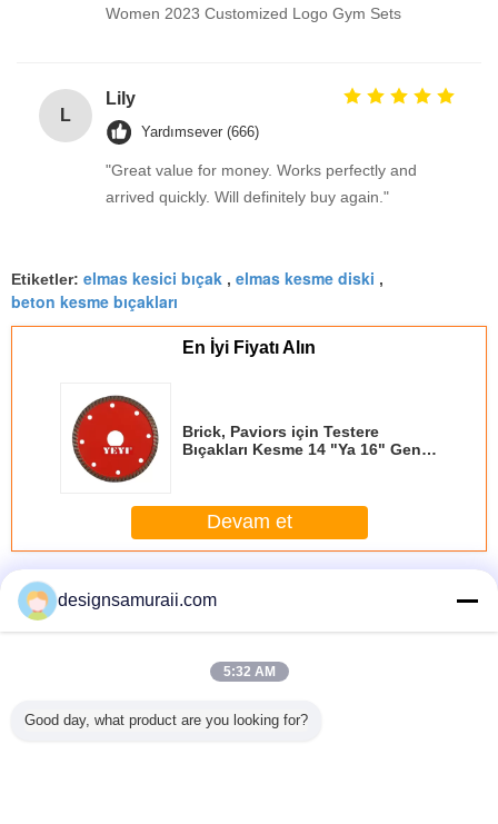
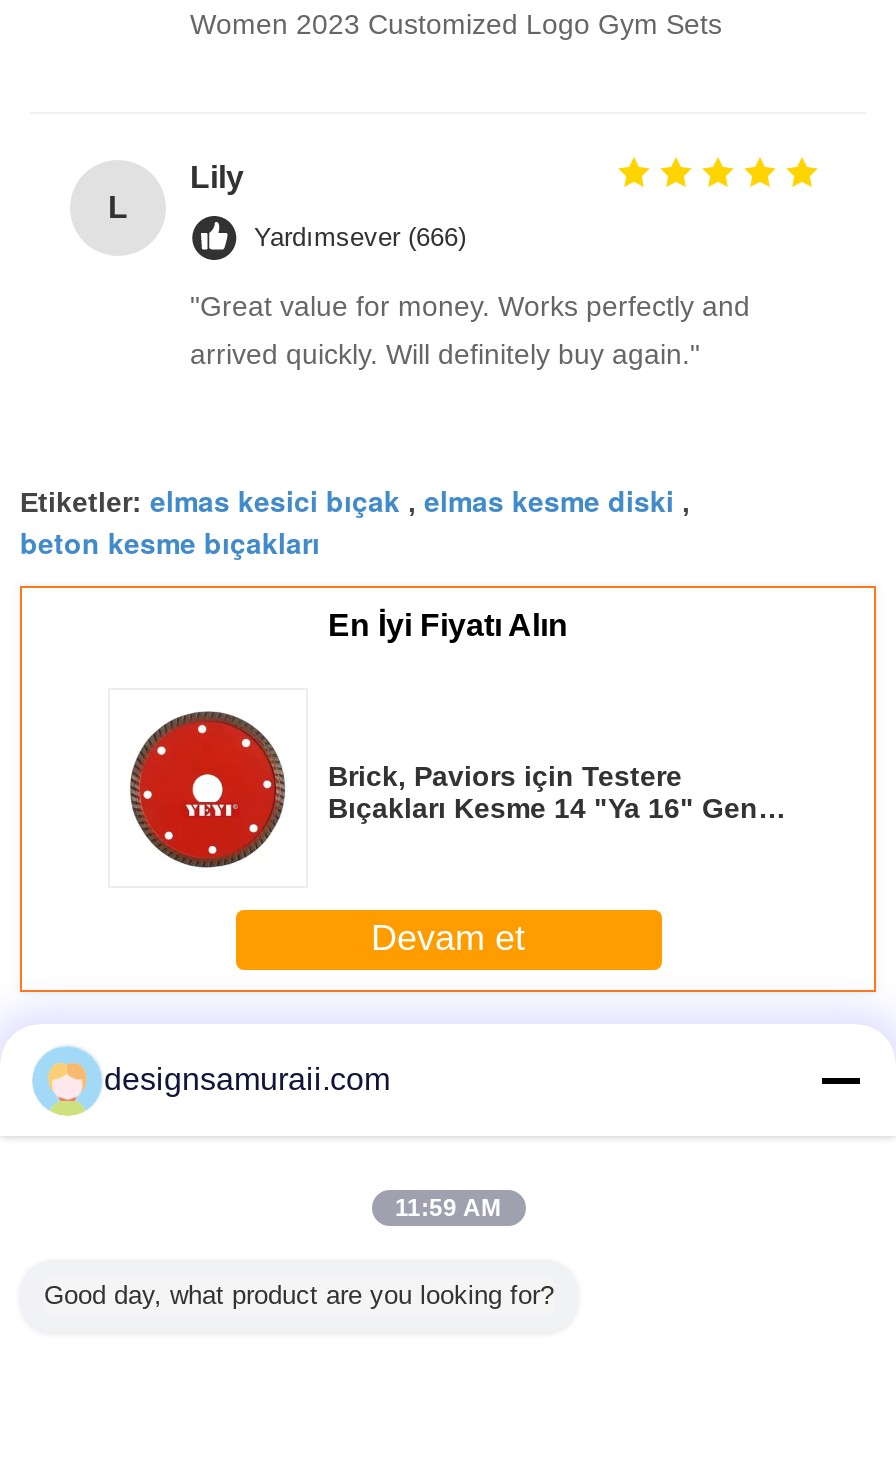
- 5:32 AM
+ 11:59 AM
